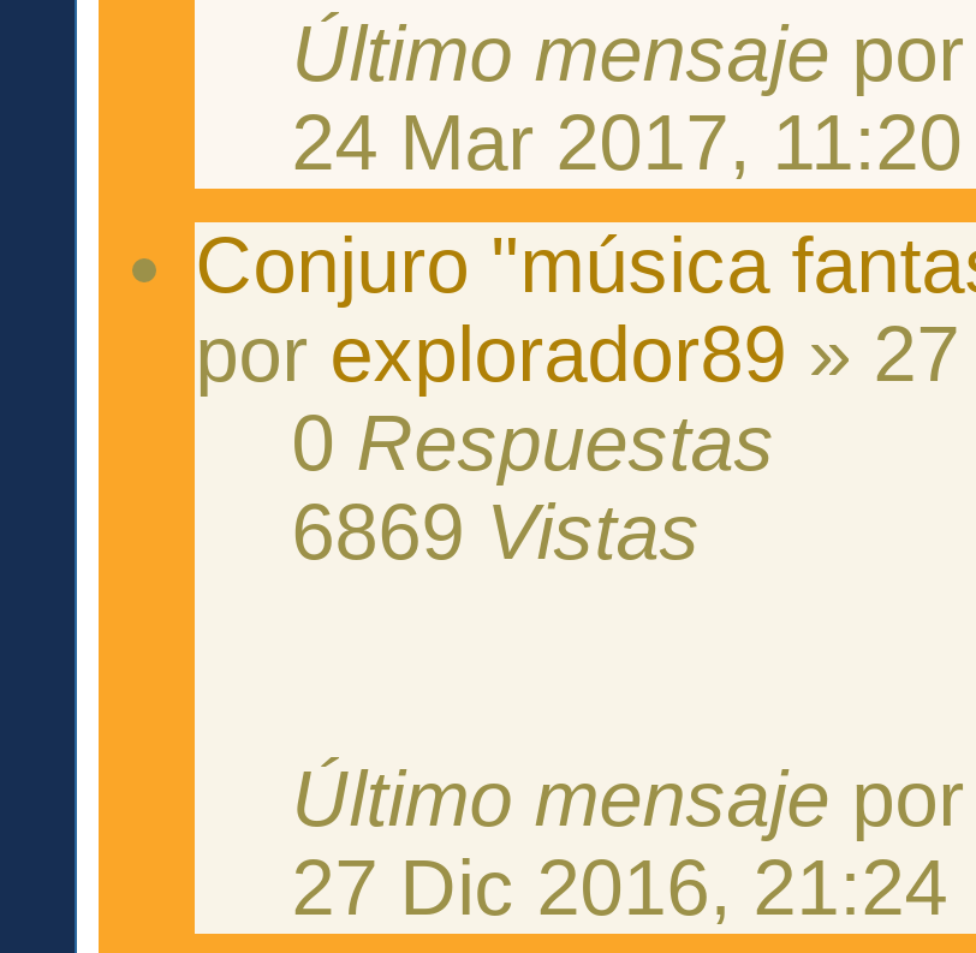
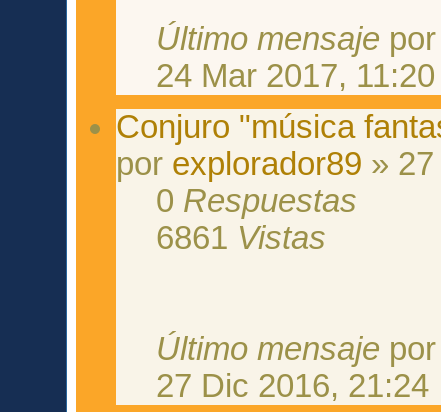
- 6869 Vistas
+ 6861 Vistas
